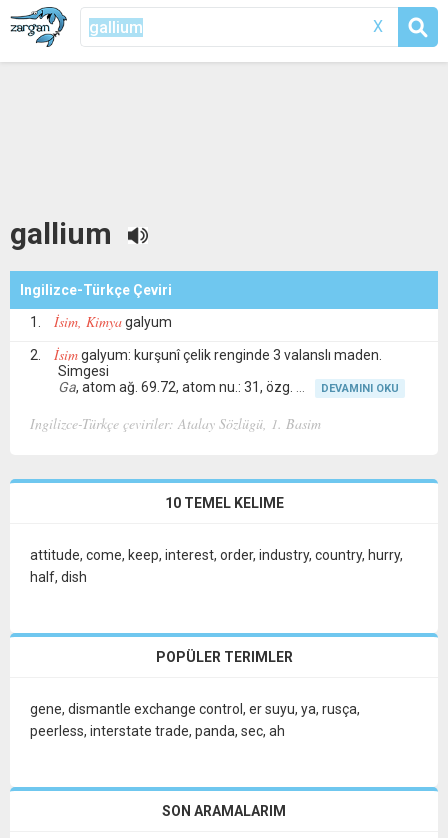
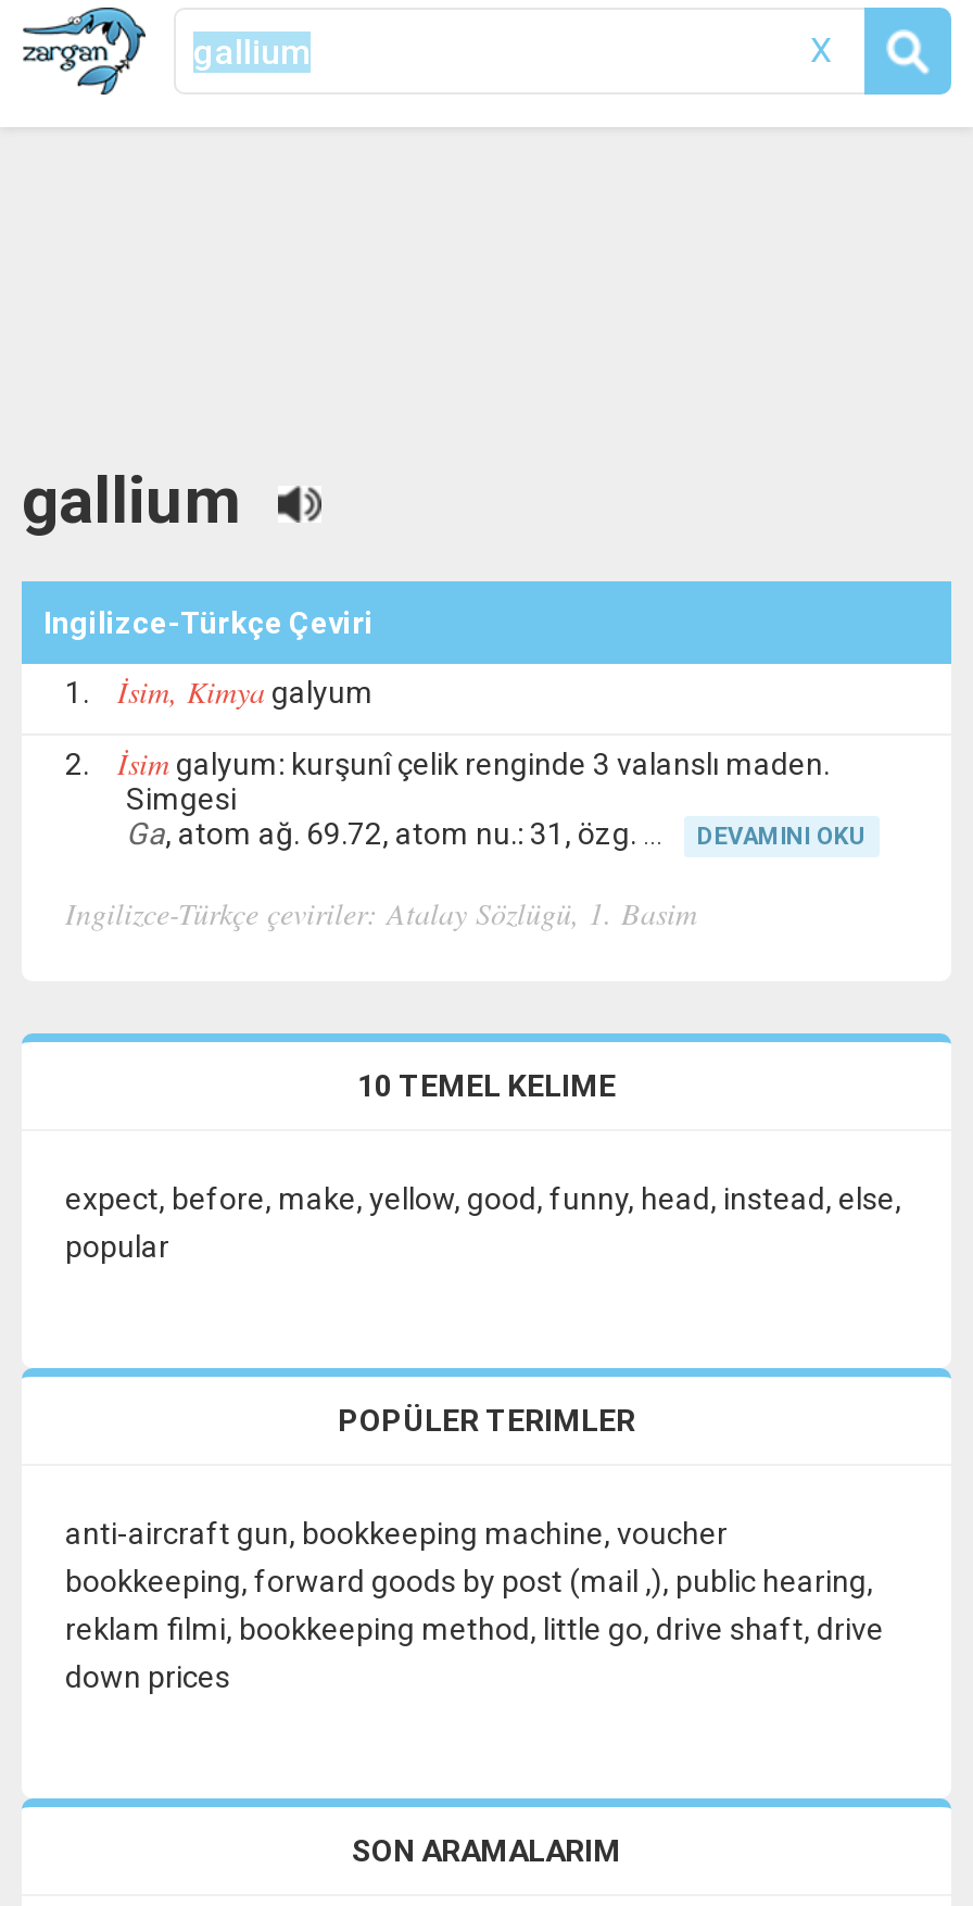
- attitude, come, keep, interest, order, industry, country, hurry,
- half, dish
+ expect, before, make, yellow, good, funny, head, instead, else,
+ popular

- gene, dismantle exchange control, er suyu, ya, rusça,
- peerless, interstate trade, panda, sec, ah
+ anti-aircraft gun, bookkeeping machine, voucher
+ bookkeeping, forward goods by post (mail ,), public hearing,
+ reklam filmi, bookkeeping method, little go, drive shaft, drive
+ down prices
